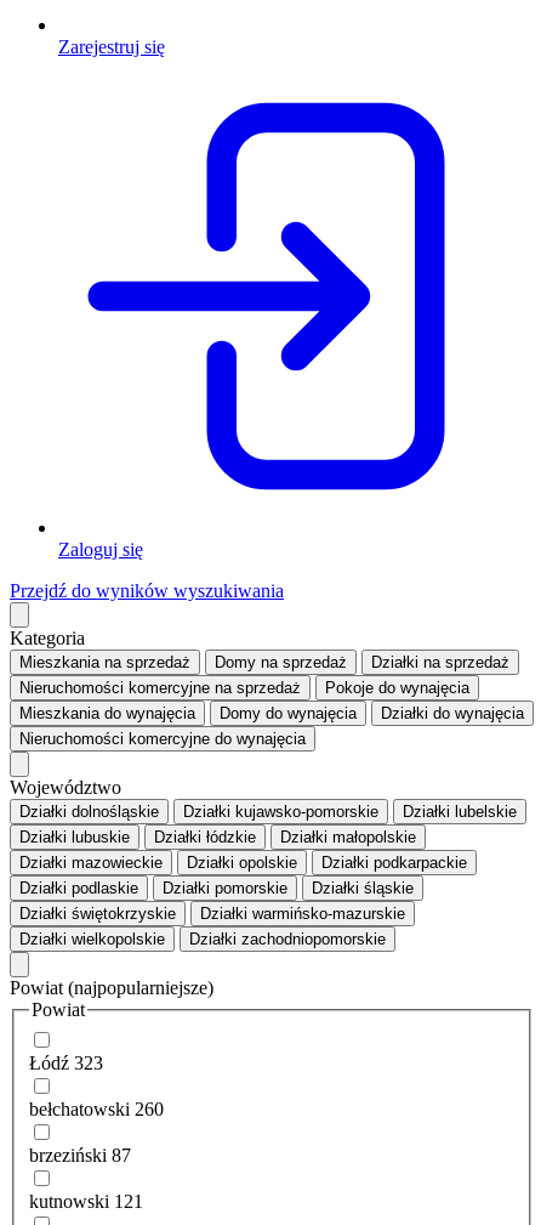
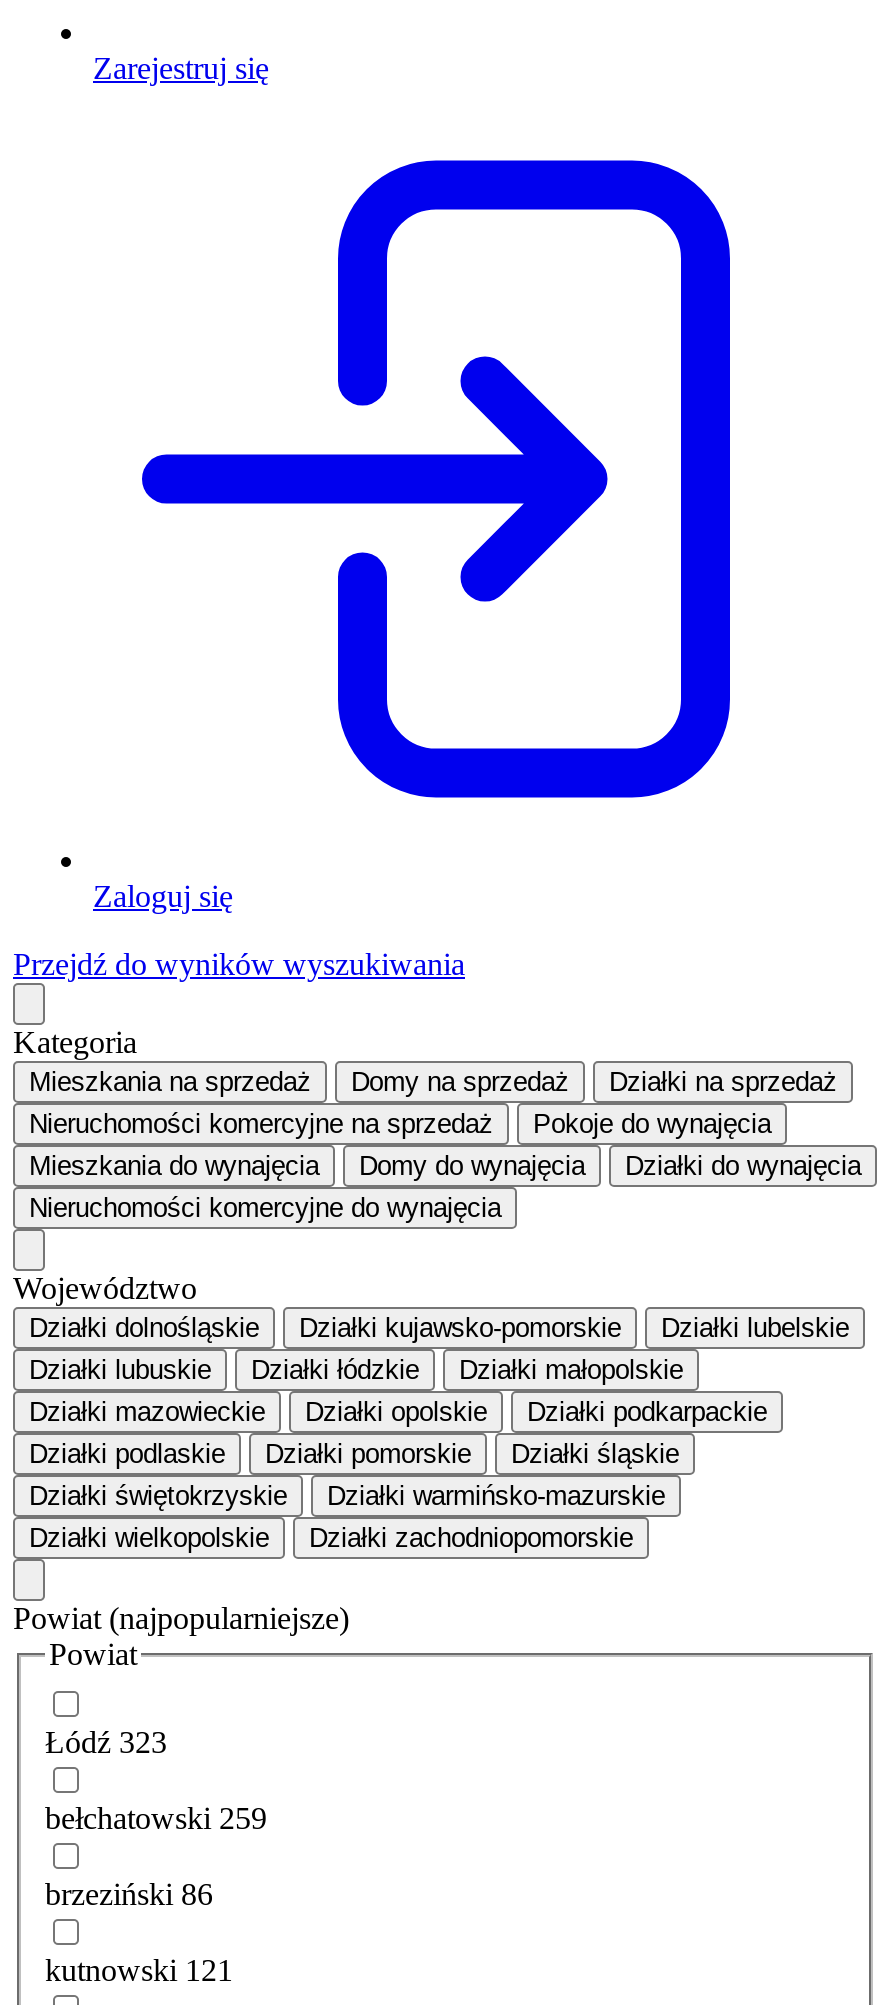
- bełchatowski 260
+ bełchatowski 259

- brzeziński 87
+ brzeziński 86
